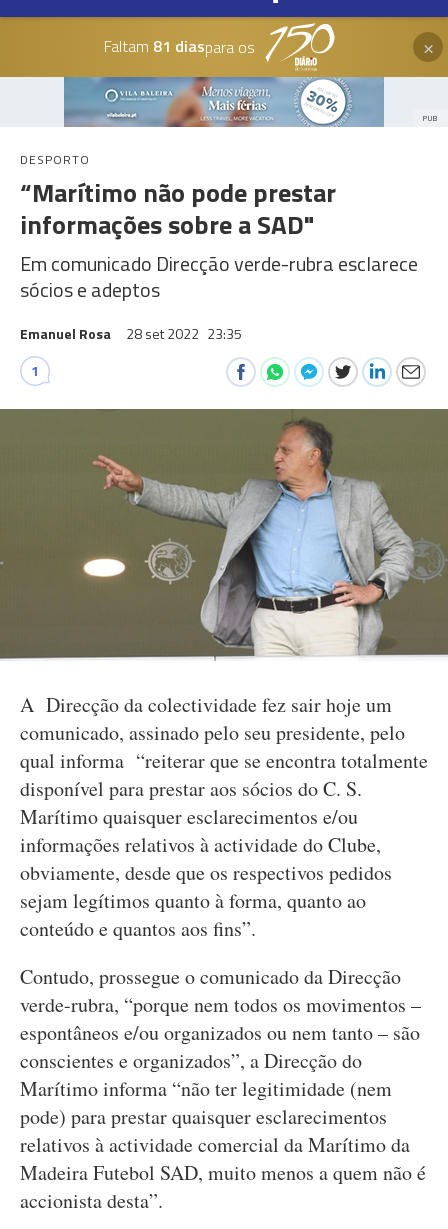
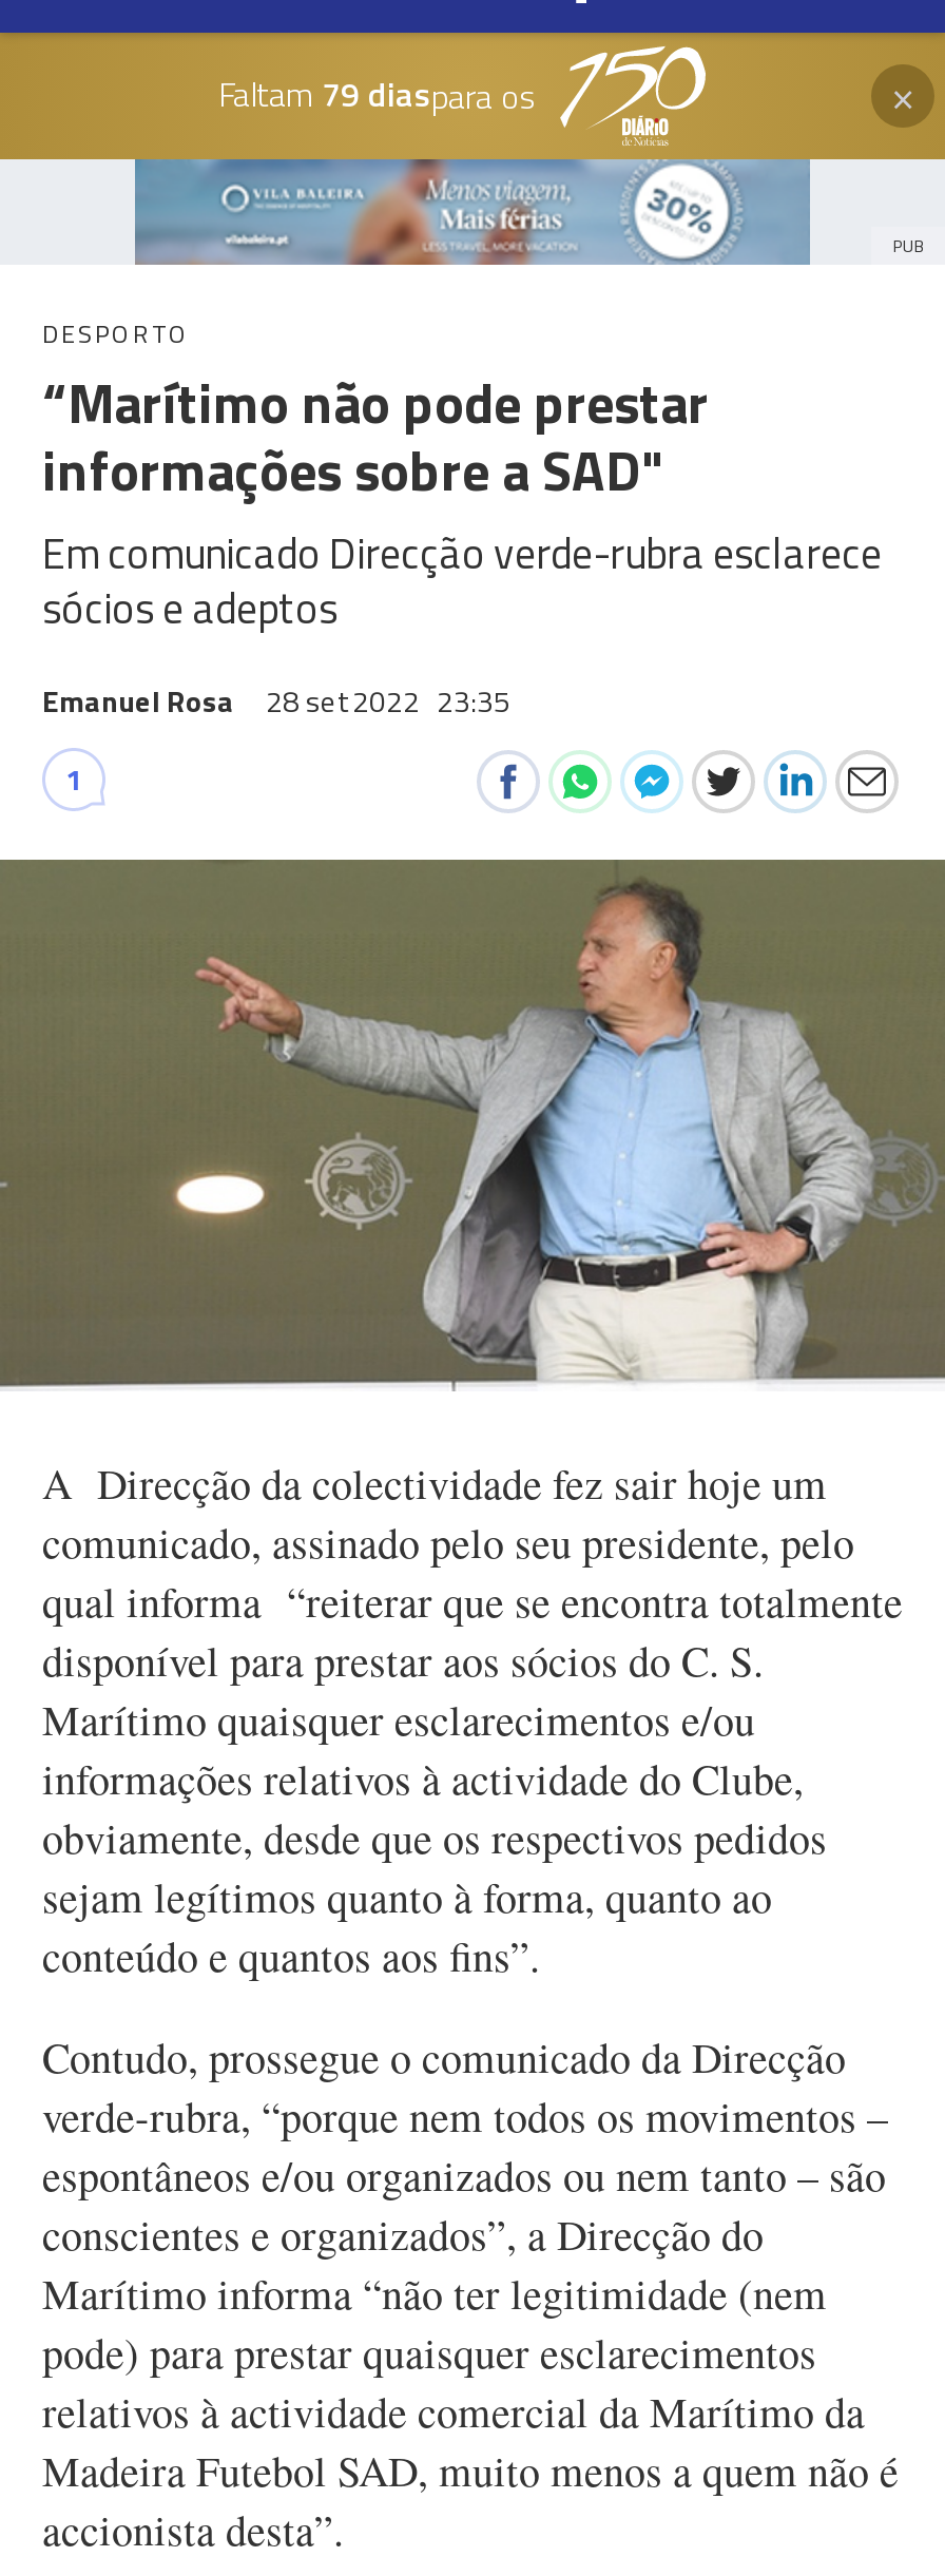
- Faltam 81 diaspara os
+ Faltam 79 diaspara os
